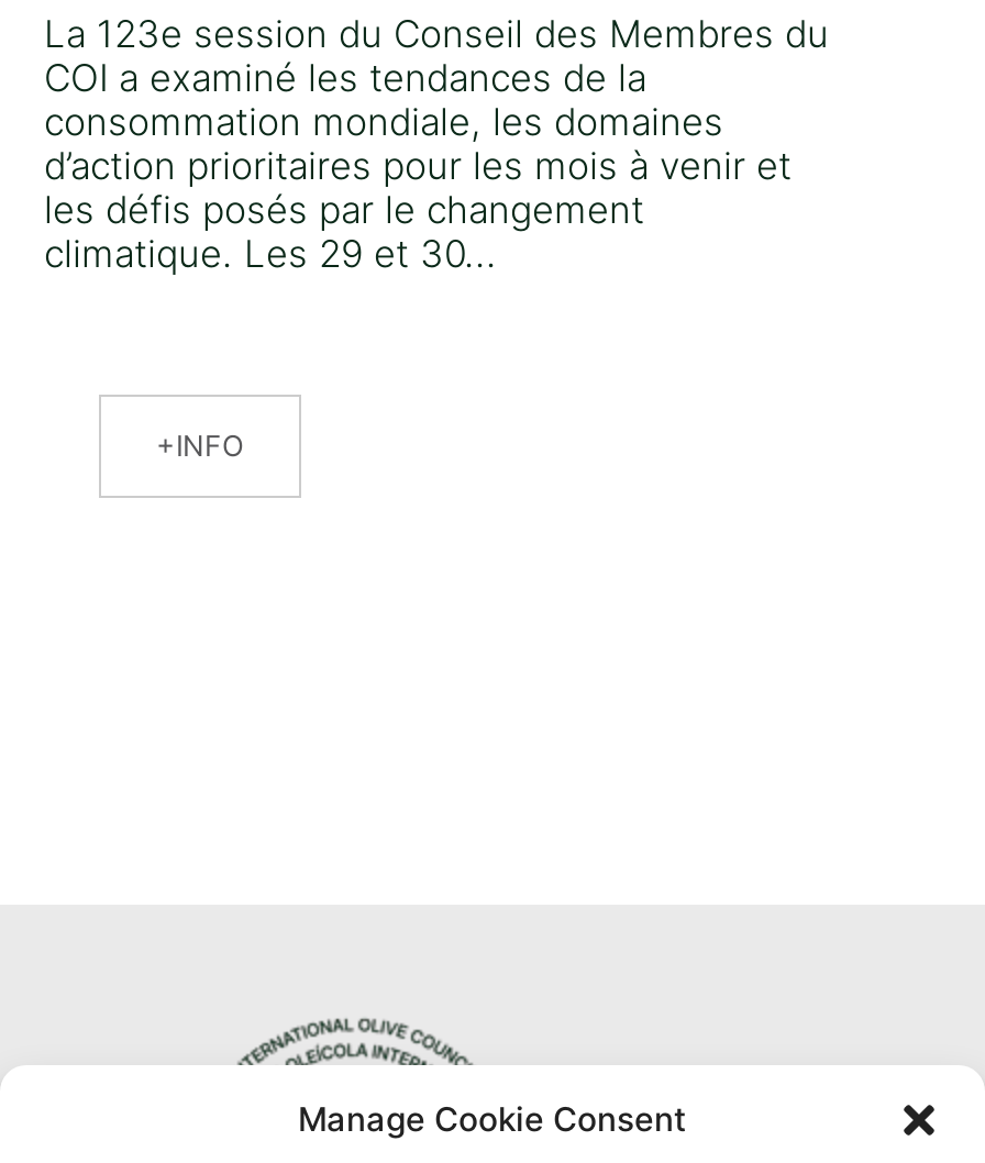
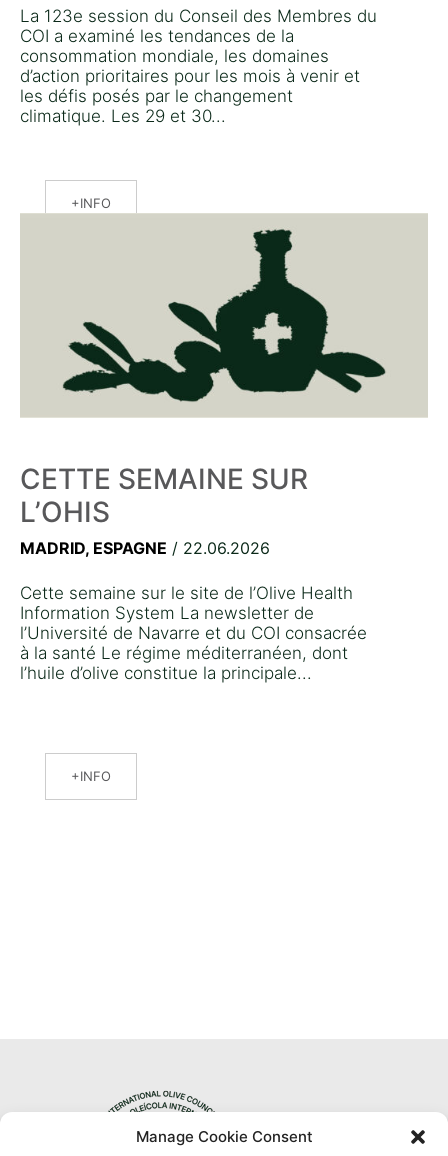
+ CETTE SEMAINE SUR
+ L’OHIS
+ MADRID, ESPAGNE / 22.06.2026
+ Cette semaine sur le site de l’Olive Health
+ Information System La newsletter de
+ l’Université de Navarre et du COI consacrée
+ à la santé Le régime méditerranéen, dont
+ l’huile d’olive constitue la principale...

+ [image]

+ INFO
